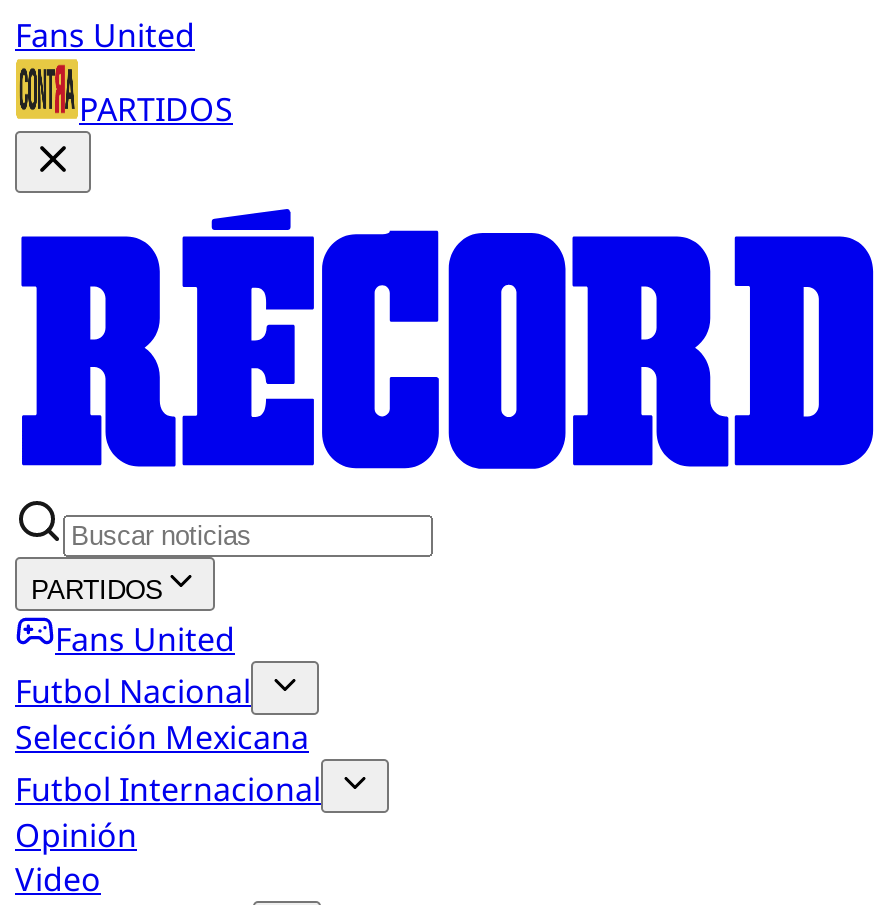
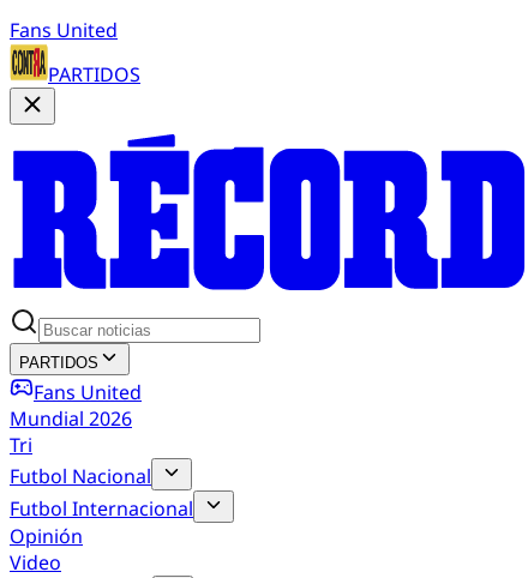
+ Mundial 2026
+ Tri

moved down: Futbol Nacional

- Selección Mexicana
